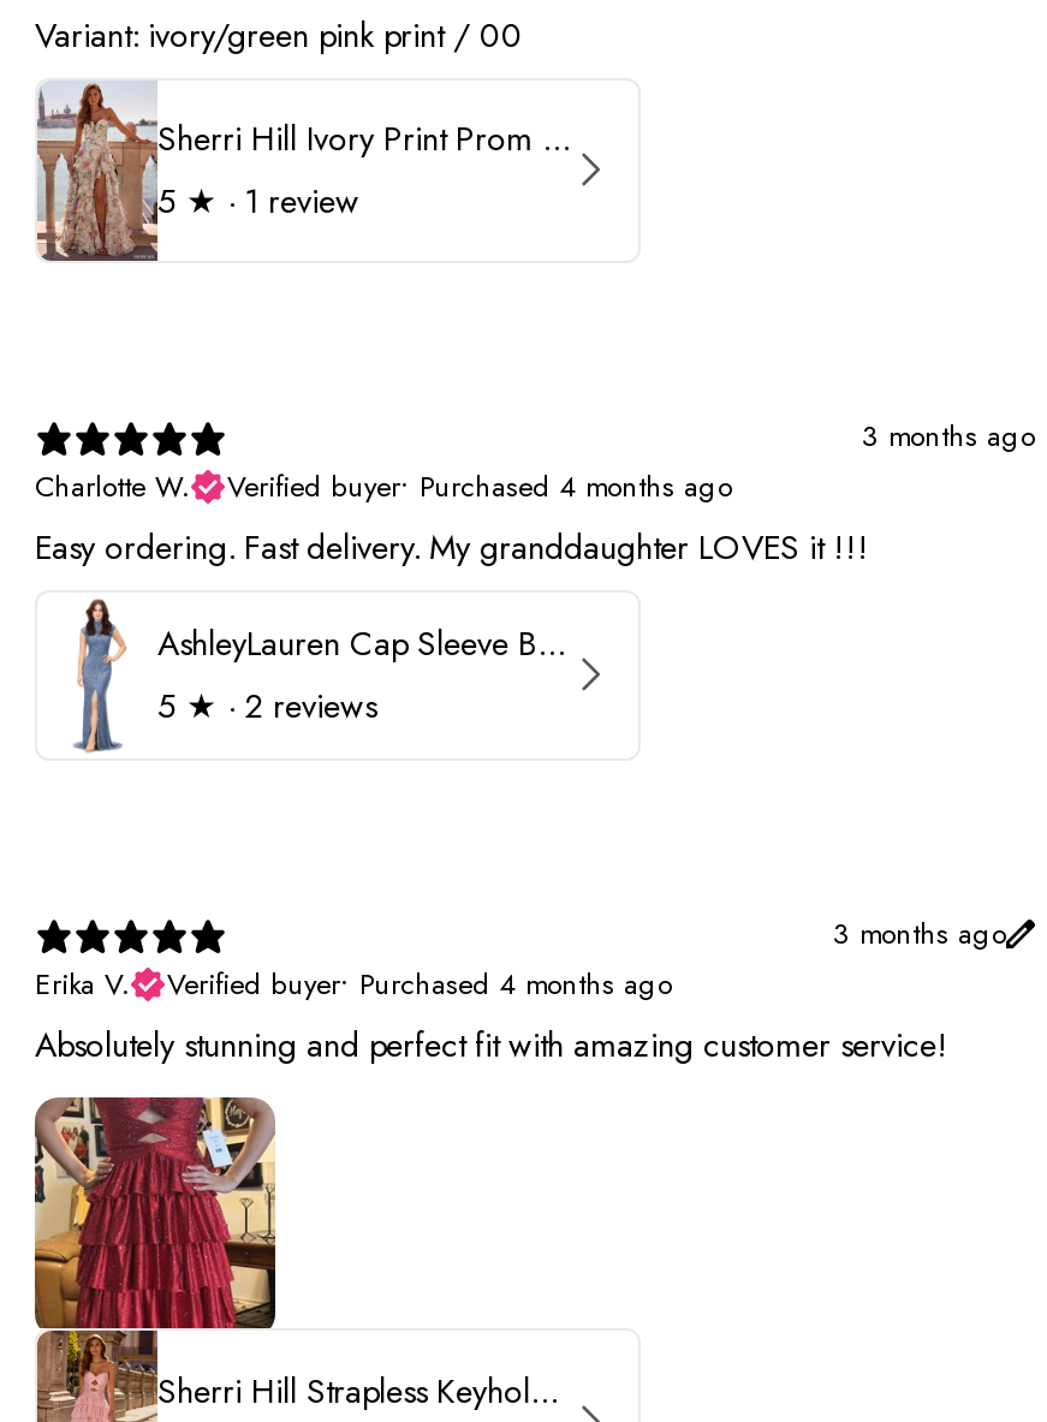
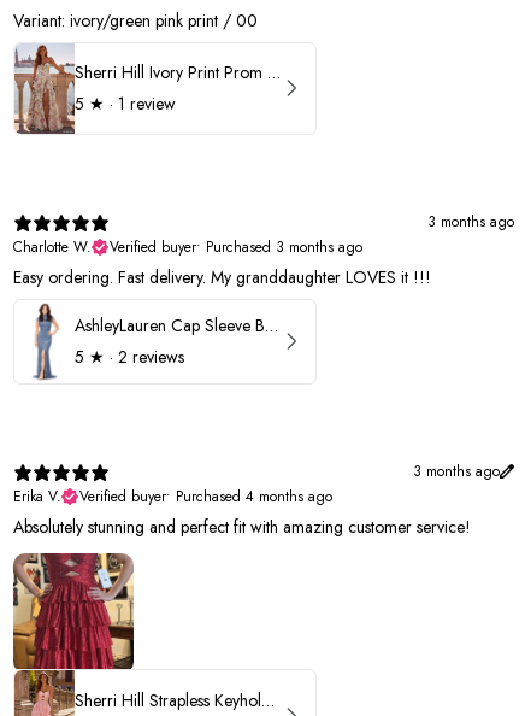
- Verified buyer • Purchased 4 months ago
+ Verified buyer • Purchased 3 months ago
